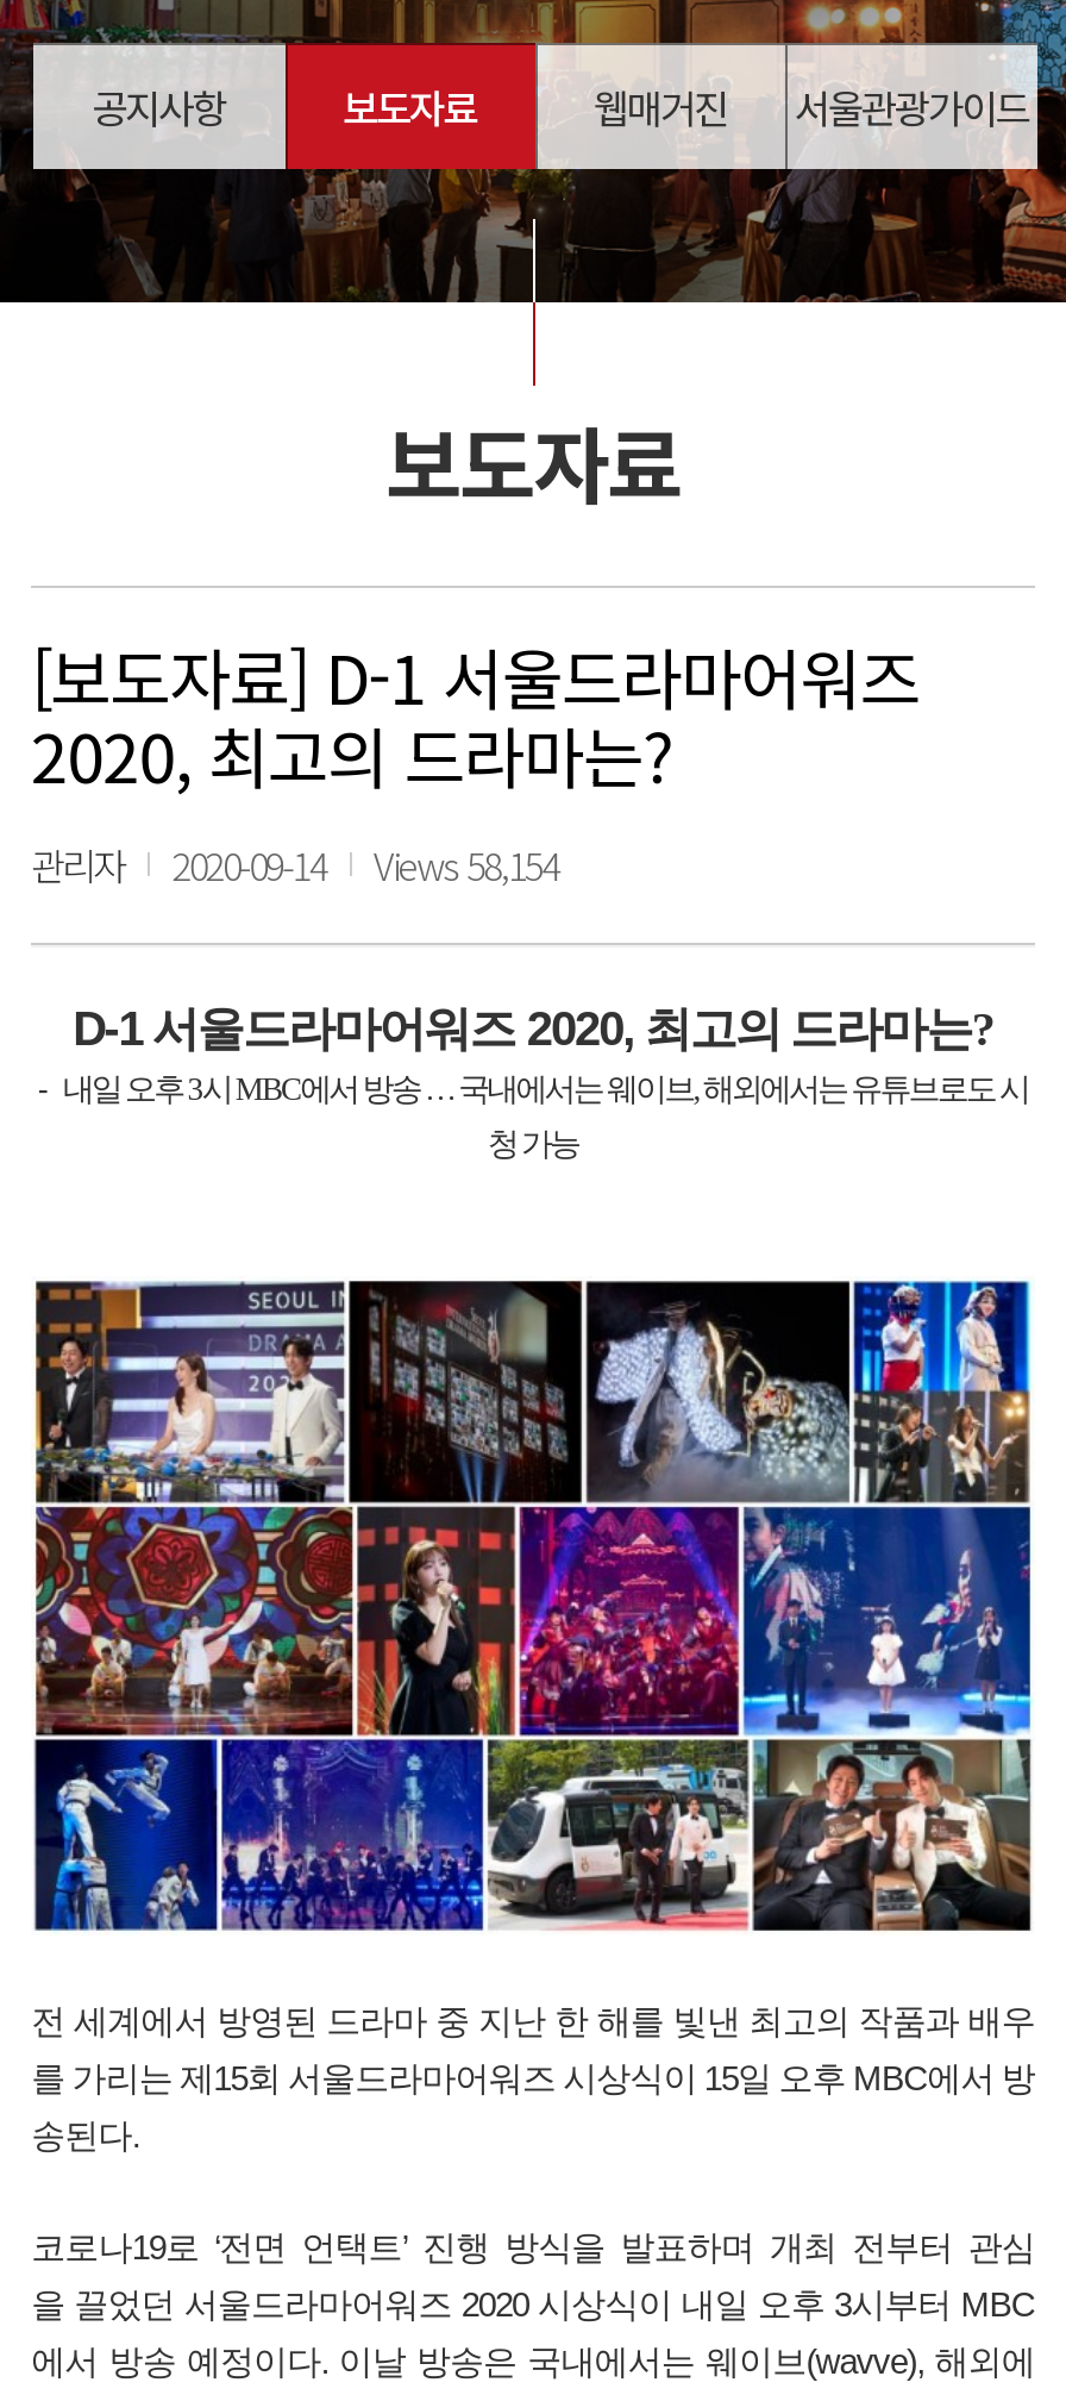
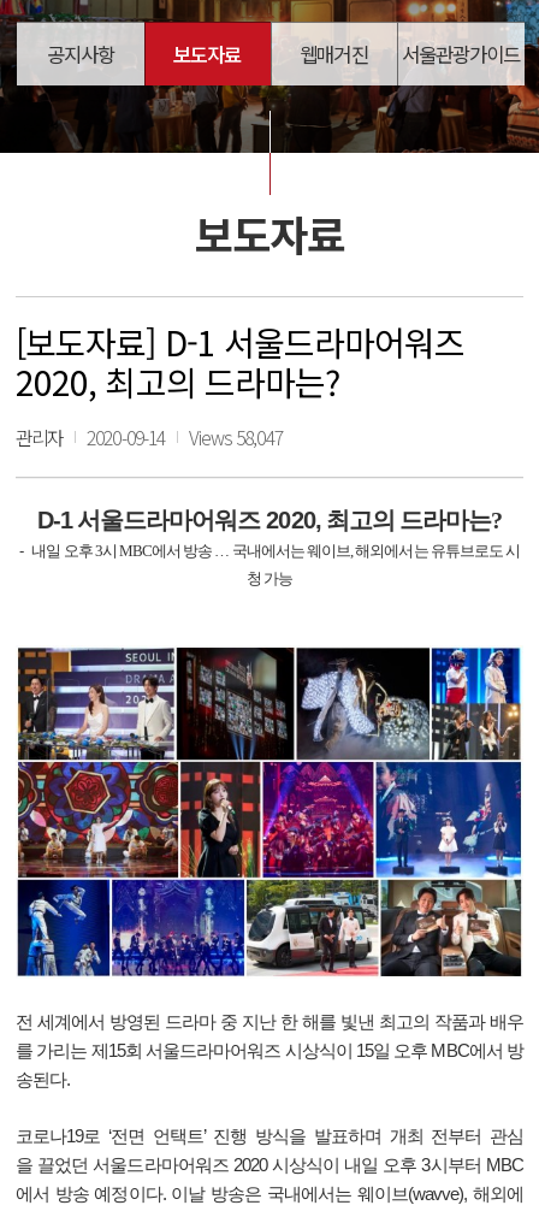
- 관리자 2020-09-14 Views 58,154
+ 관리자 2020-09-14 Views 58,047
